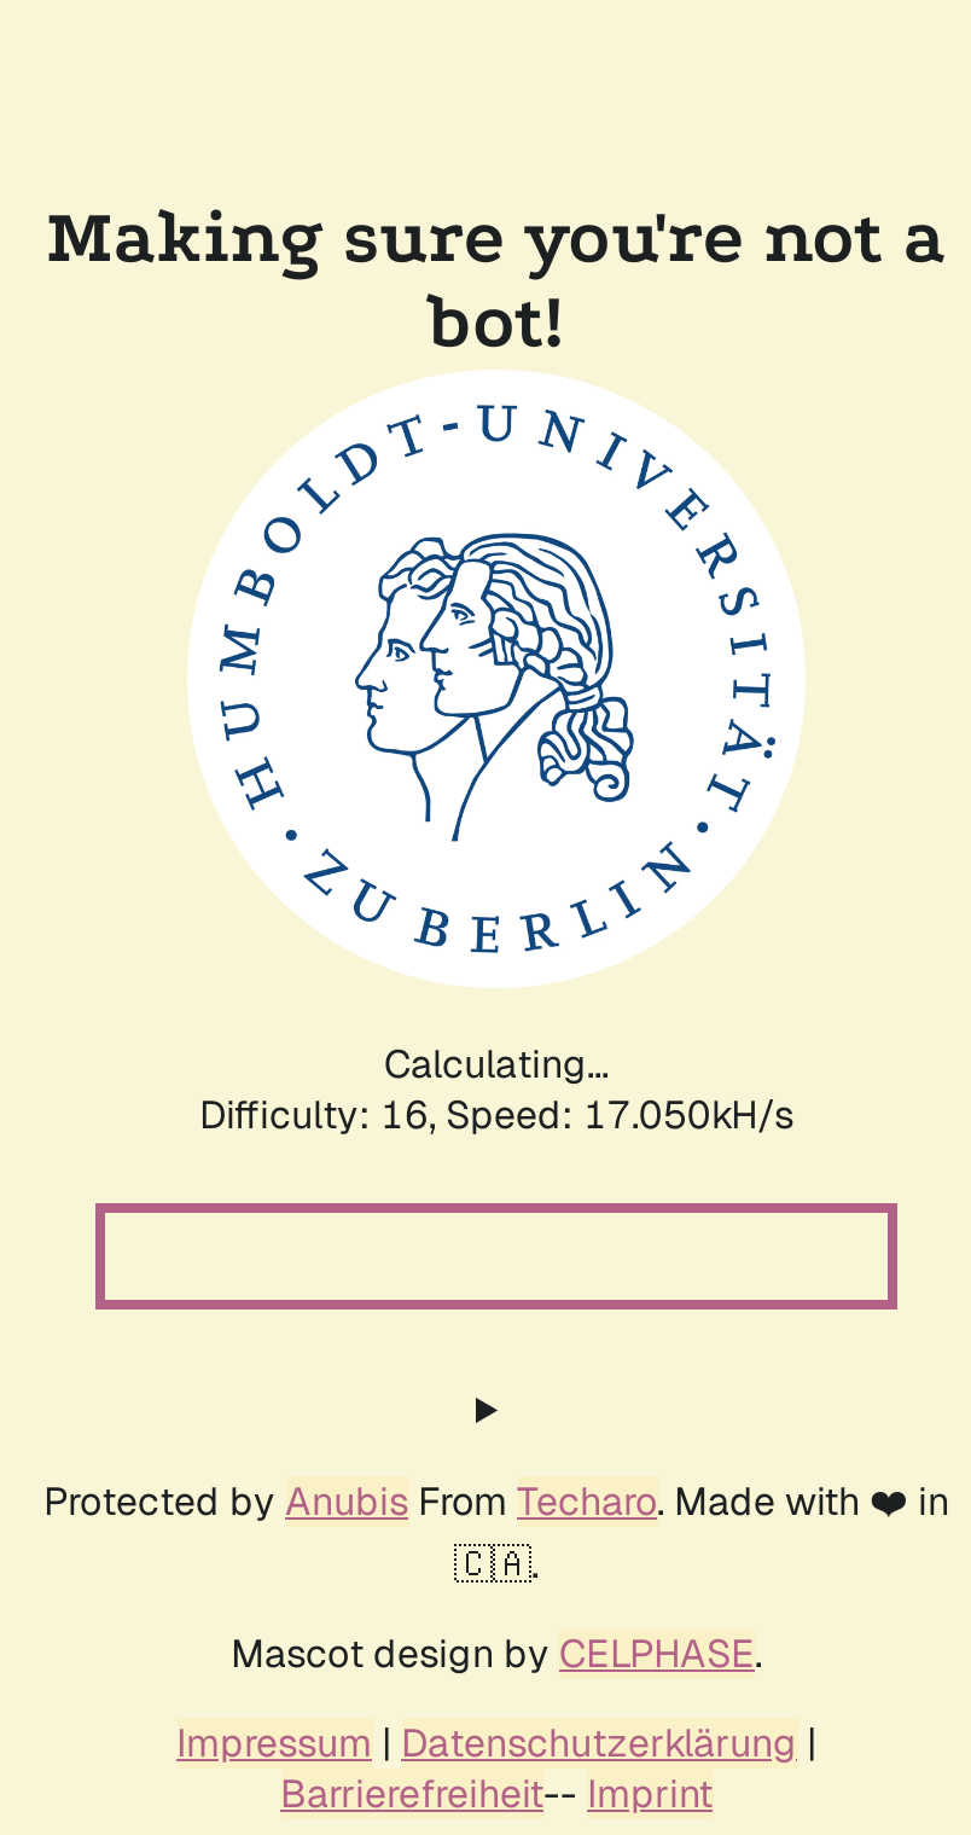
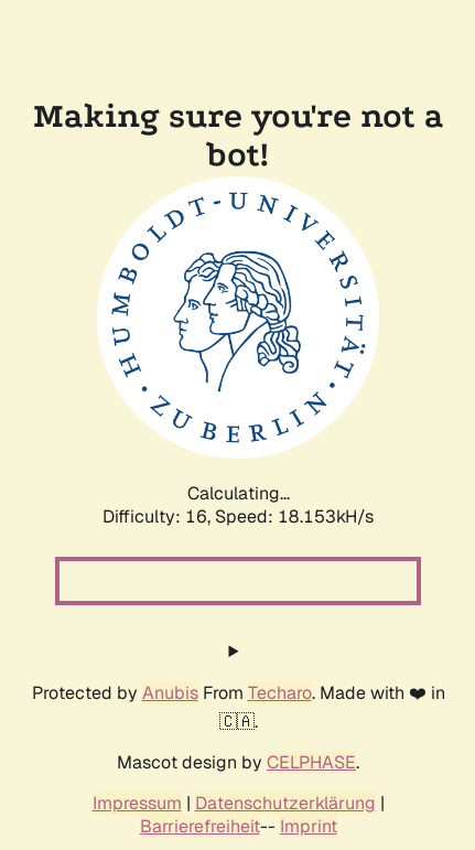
- Difficulty: 16, Speed: 17.050kH/s
+ Difficulty: 16, Speed: 18.153kH/s
